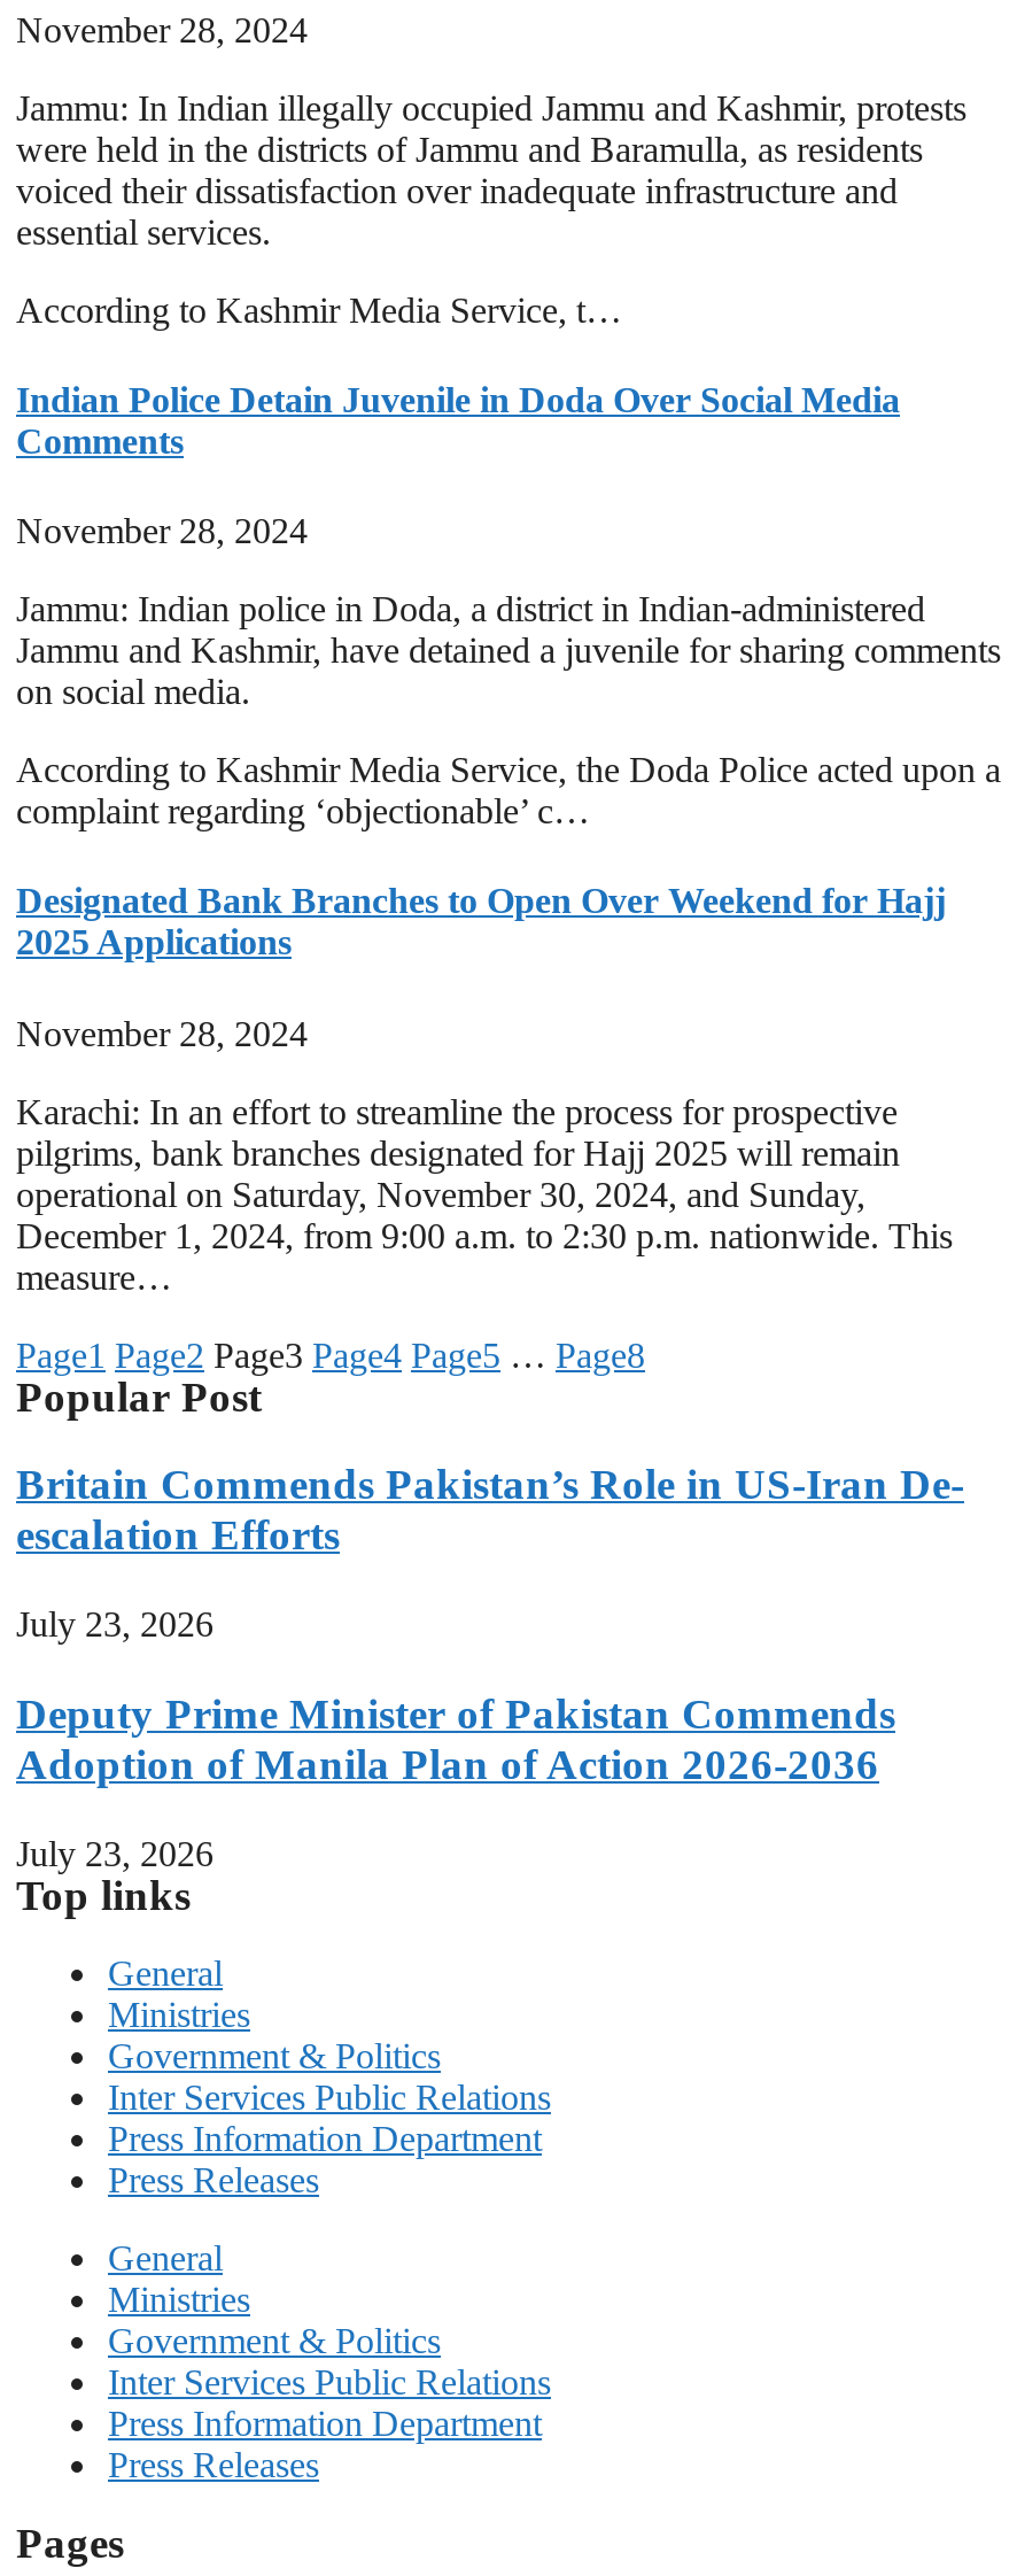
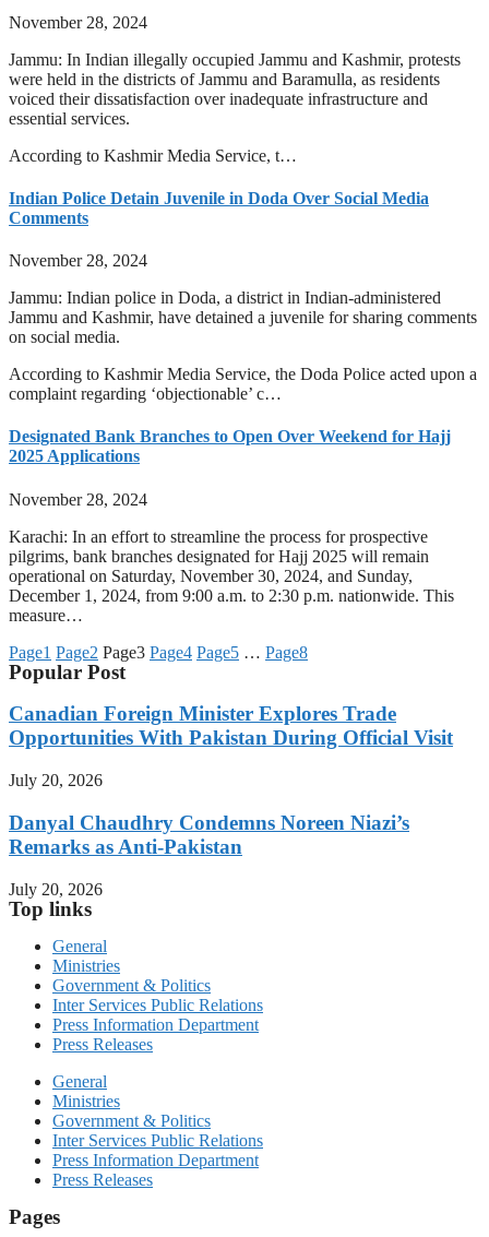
- Britain Commends Pakistan’s Role in US-Iran De-
- escalation Efforts
+ Canadian Foreign Minister Explores Trade
+ Opportunities With Pakistan During Official Visit

- July 23, 2026
+ July 20, 2026

- Deputy Prime Minister of Pakistan Commends
- Adoption of Manila Plan of Action 2026-2036
+ Danyal Chaudhry Condemns Noreen Niazi’s
+ Remarks as Anti-Pakistan

- July 23, 2026
+ July 20, 2026
